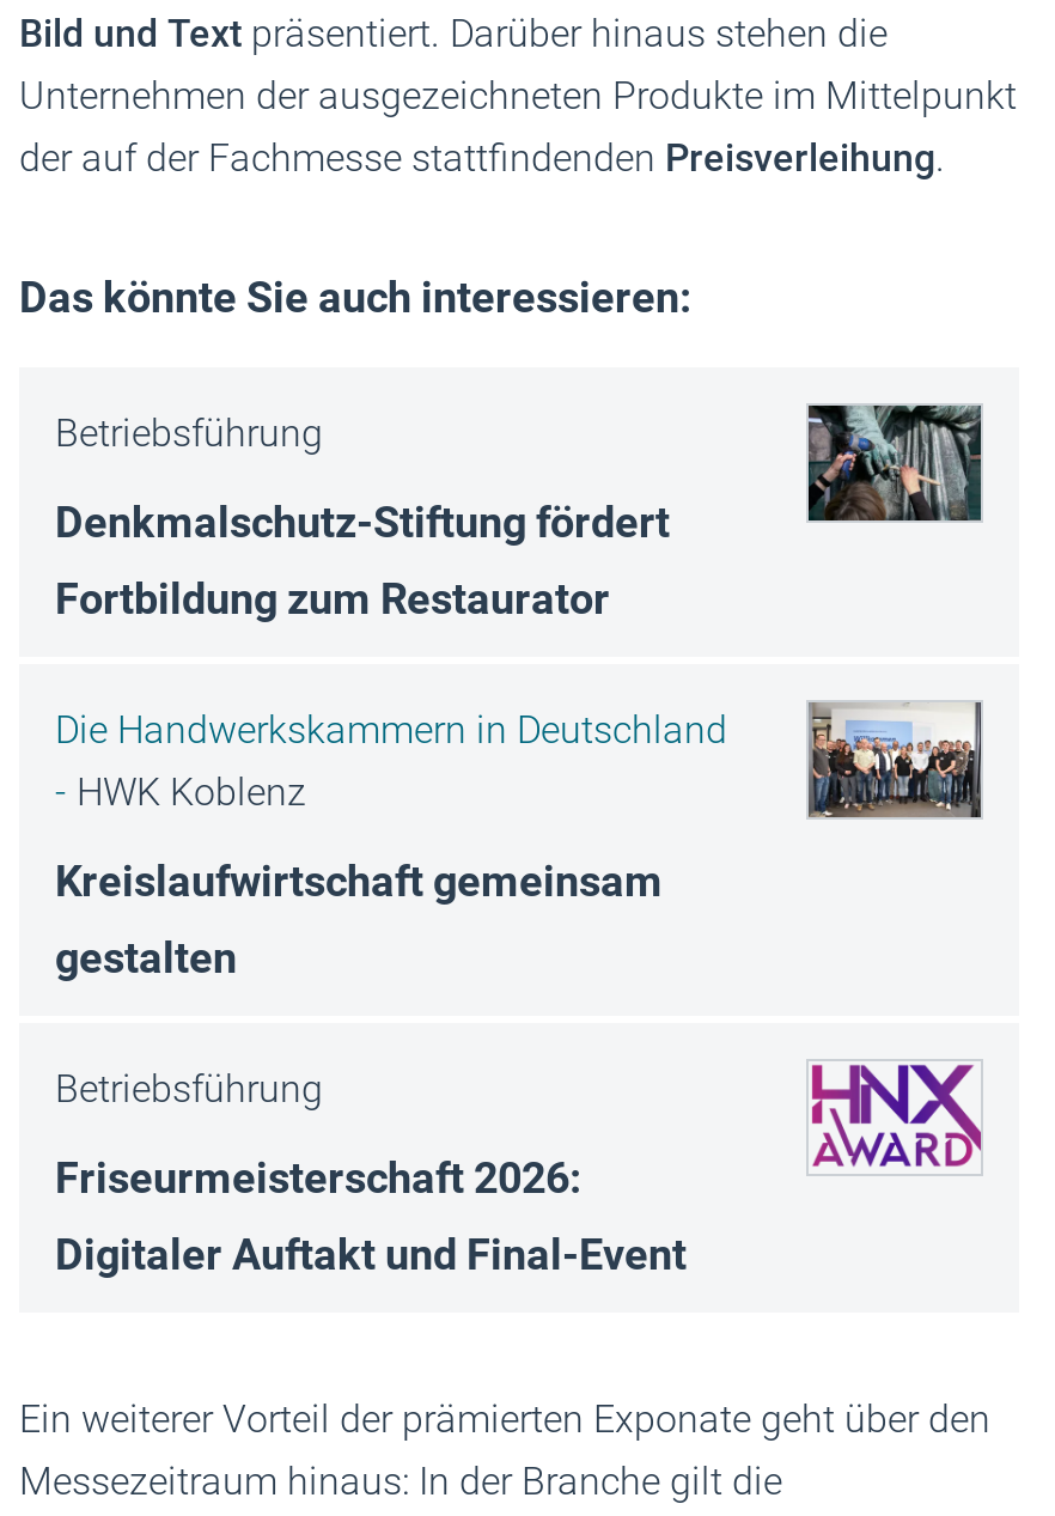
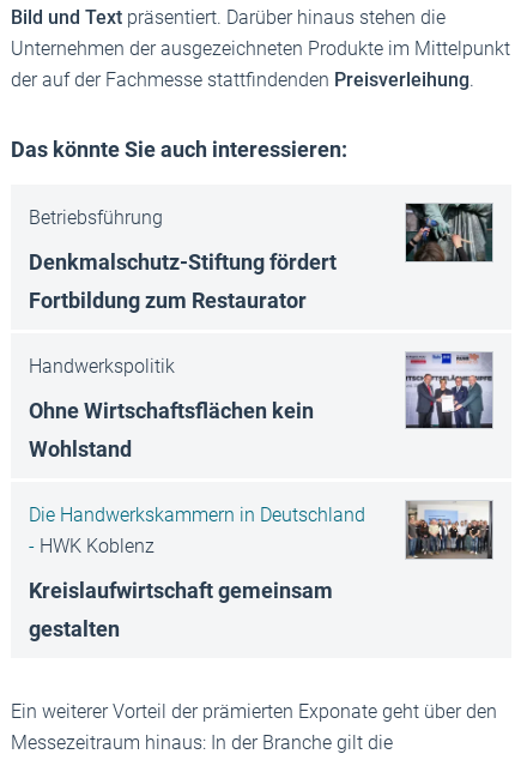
+ Handwerkspolitik
+ Ohne Wirtschaftsflächen kein
+ Wohlstand

+ [image]

moved down: [image] | Die Handwerkskammern in Deutschland | - HWK Koblenz | Kreislaufwirtschaft gemeinsam | gestalten

- Betriebsführung
- Friseurmeisterschaft 2026:
- Digitaler Auftakt und Final-Event

- [image]
